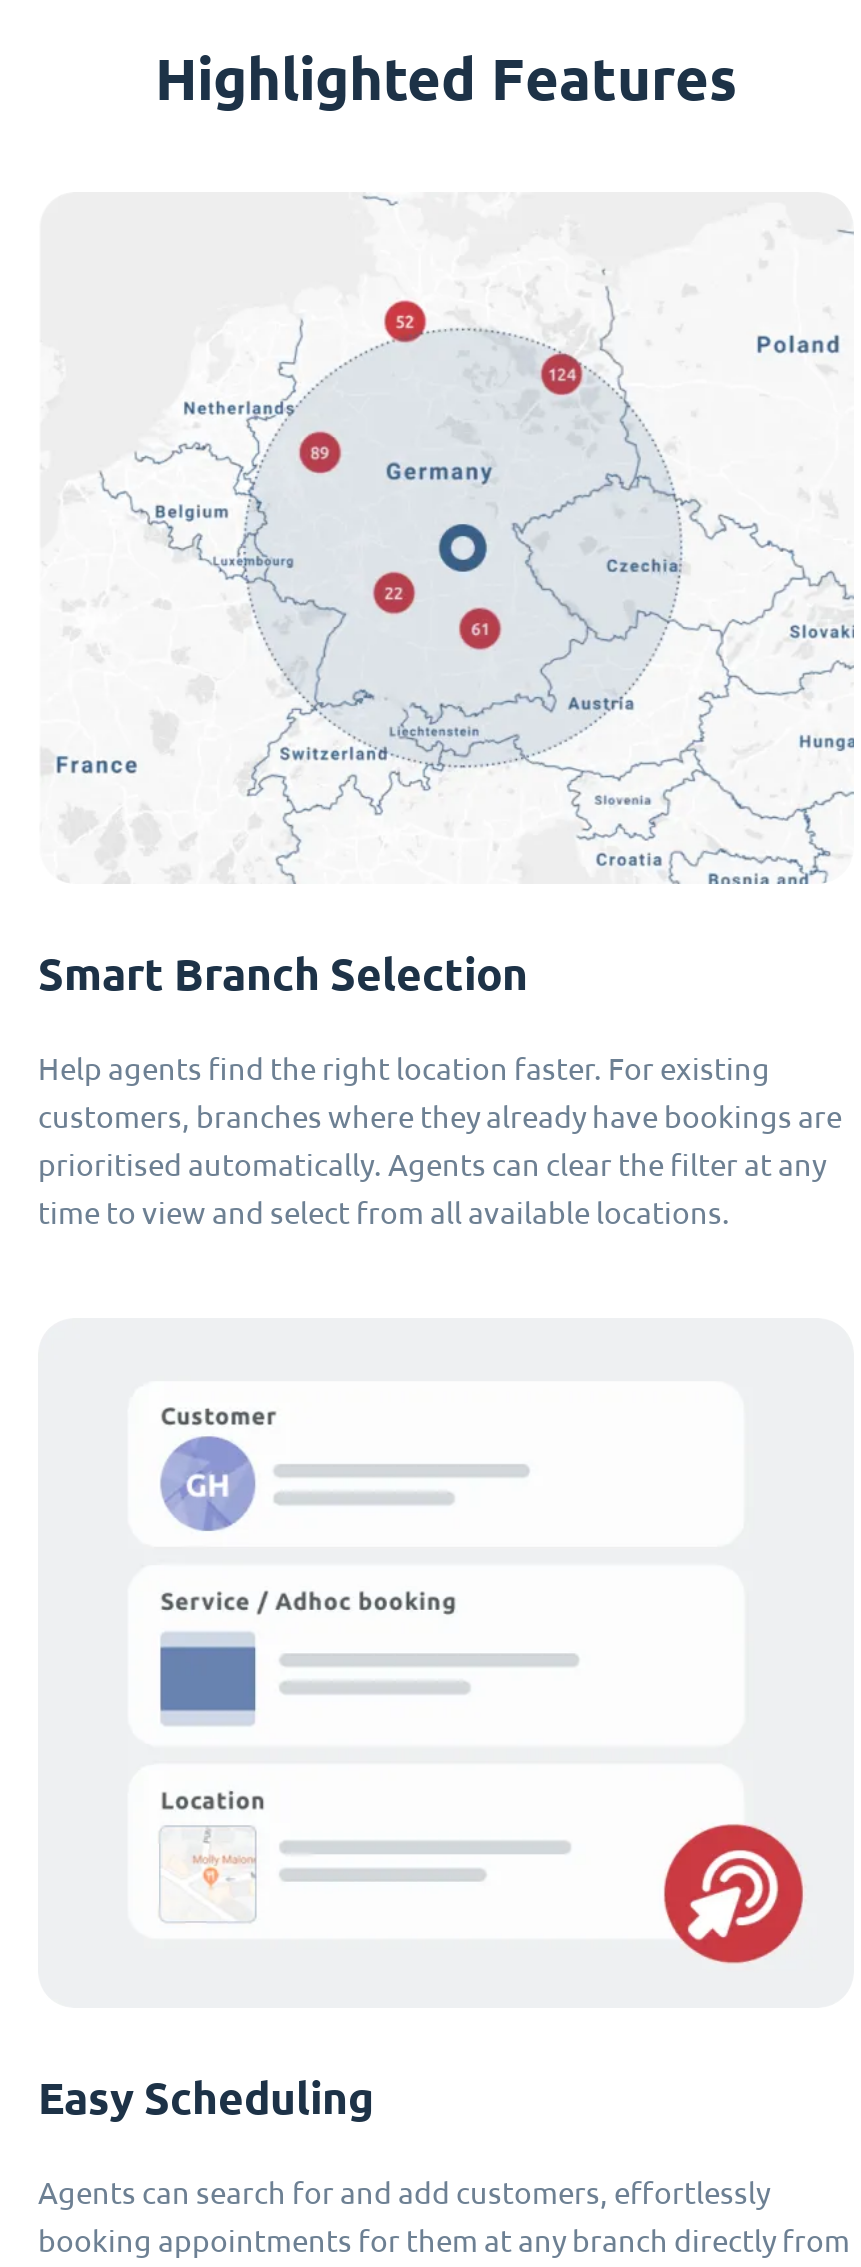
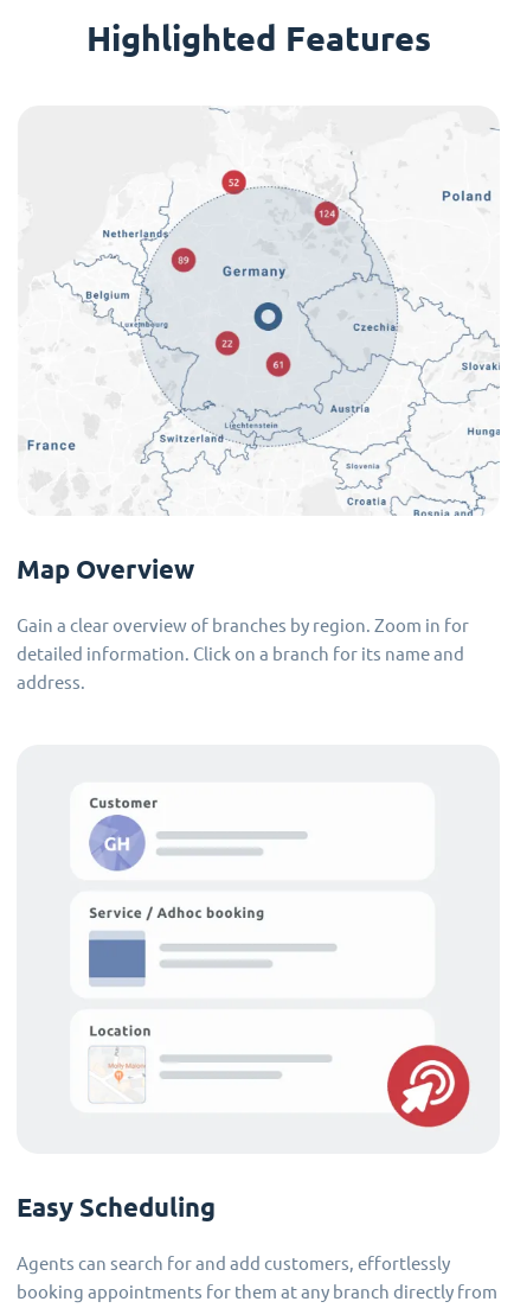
- Smart Branch Selection
+ Map Overview

- Help agents find the right location faster. For existing
- customers, branches where they already have bookings are
- prioritised automatically. Agents can clear the filter at any
- time to view and select from all available locations.
+ Gain a clear overview of branches by region. Zoom in for
+ detailed information. Click on a branch for its name and
+ address.
